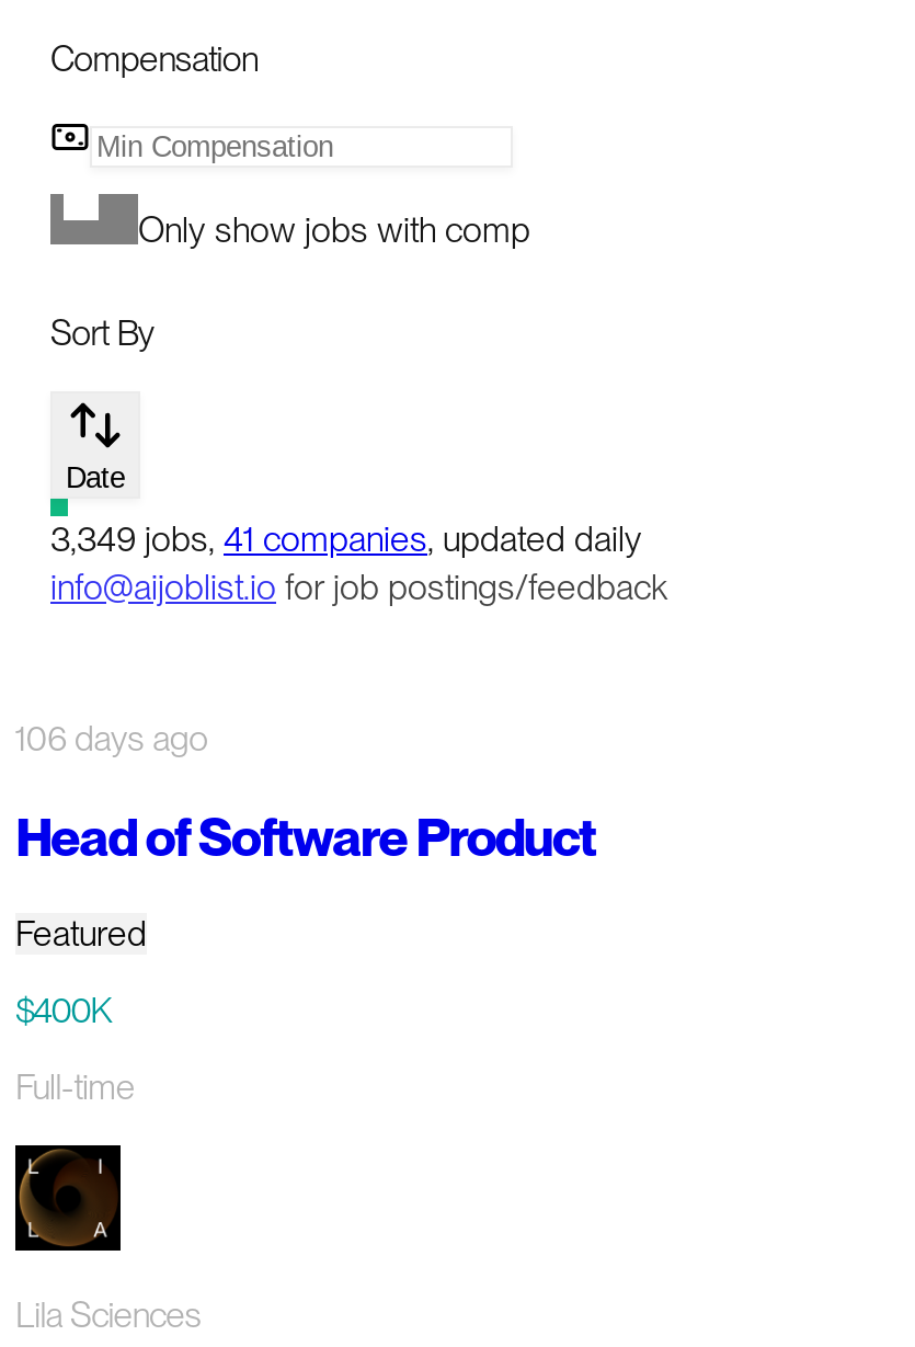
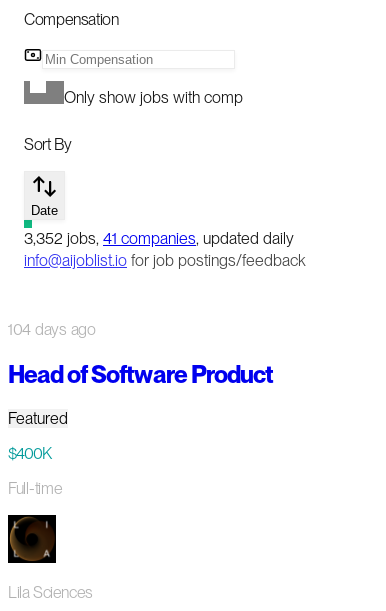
- 3,349 jobs, 41 companies, updated daily
+ 3,352 jobs, 41 companies, updated daily

- 106 days ago
+ 104 days ago
